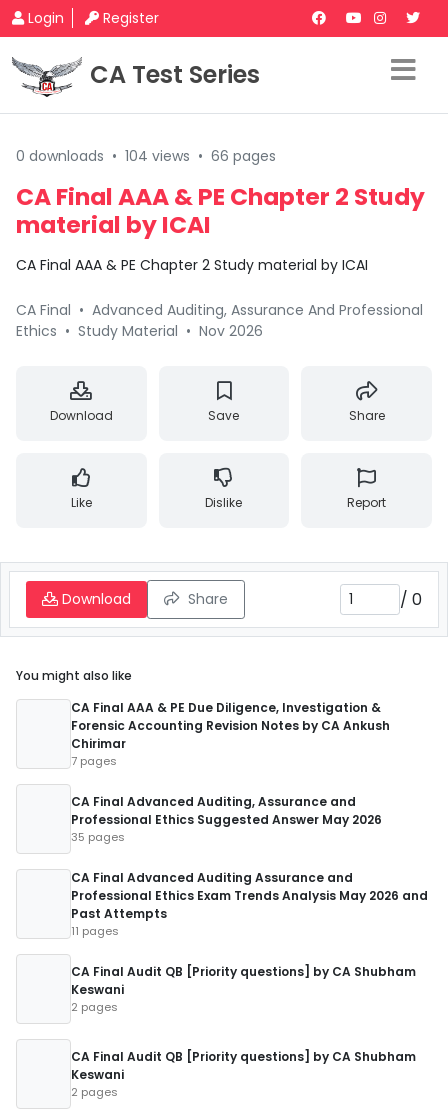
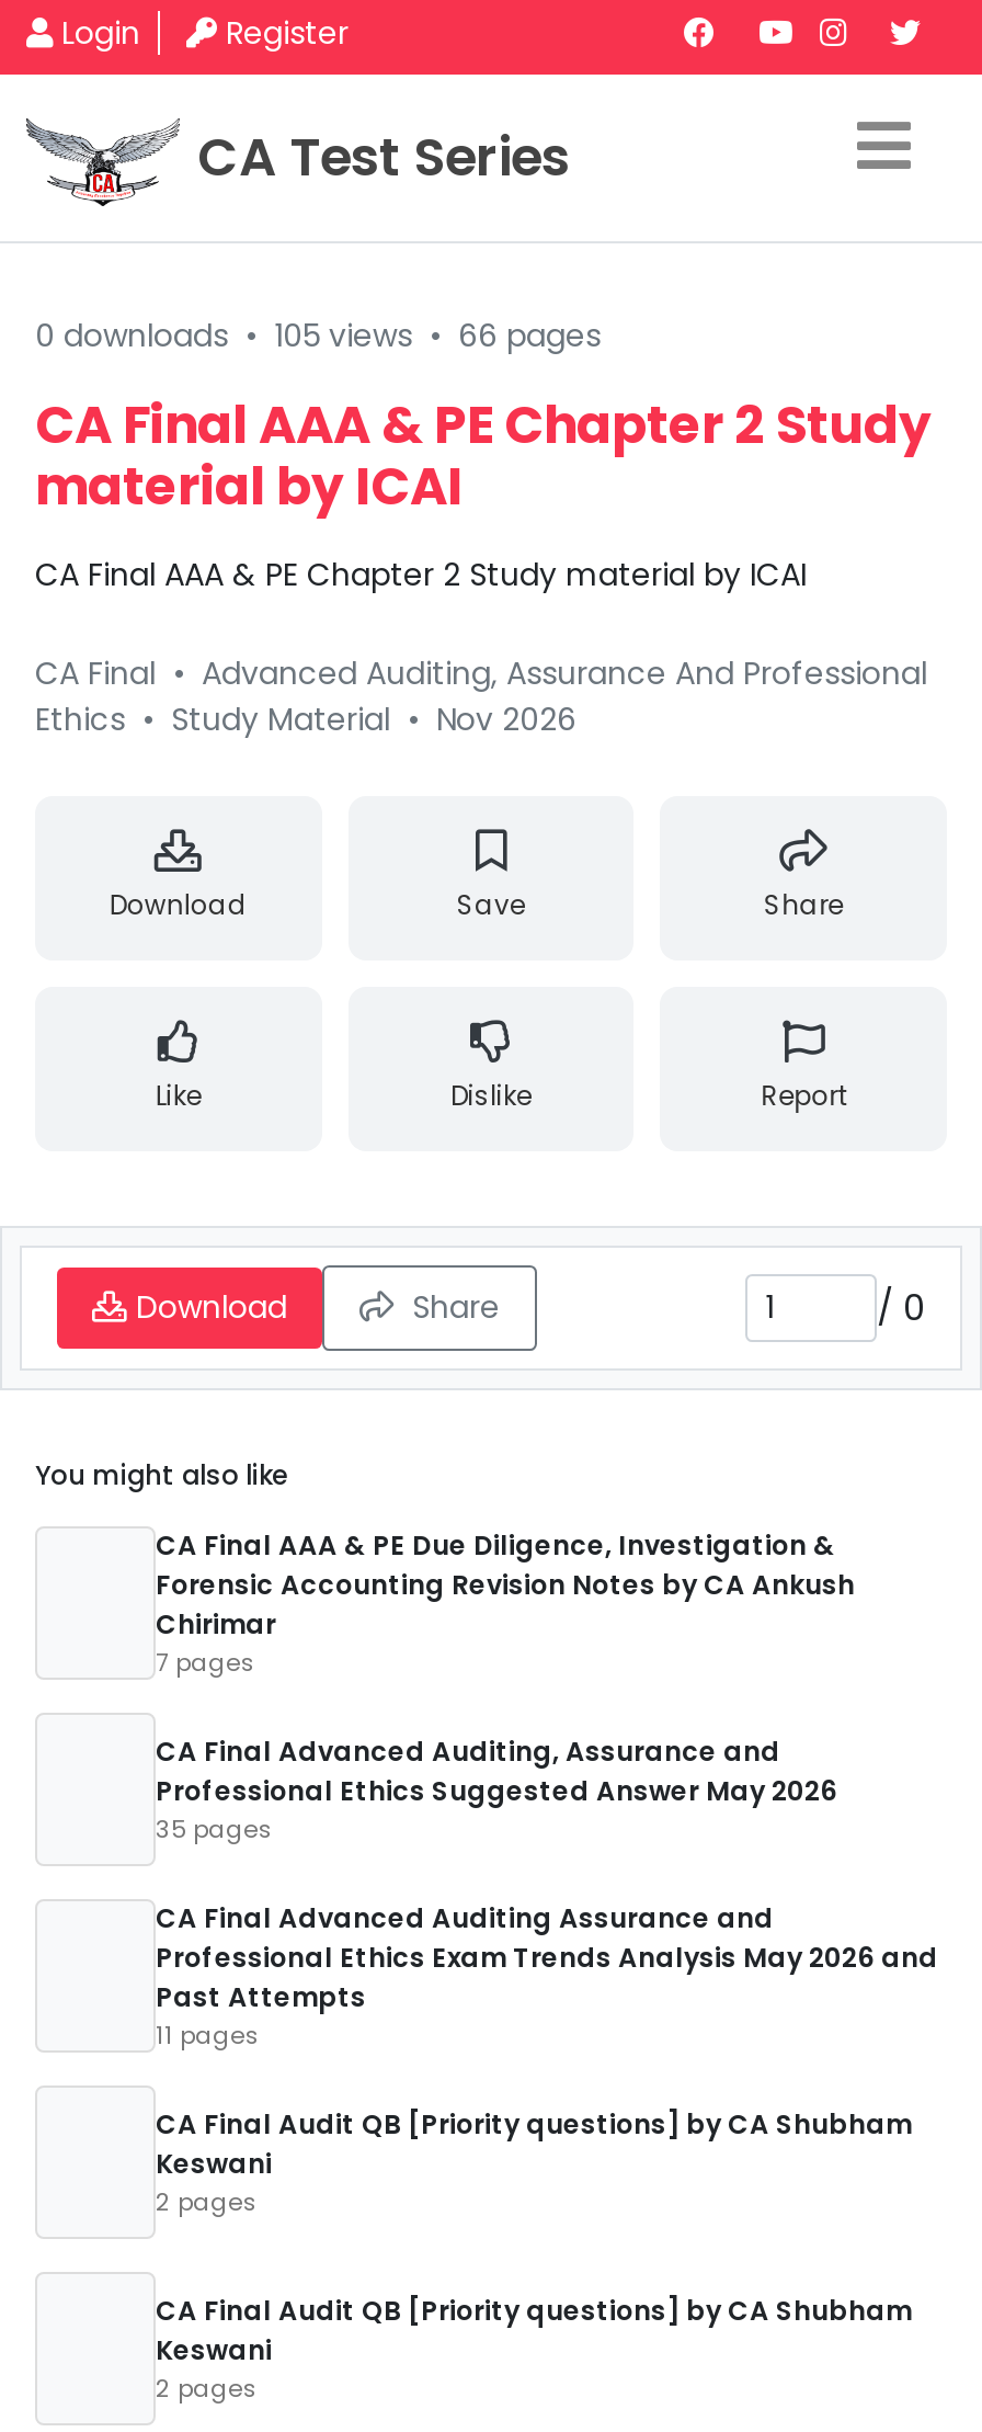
- 0 downloads • 104 views • 66 pages
+ 0 downloads • 105 views • 66 pages
